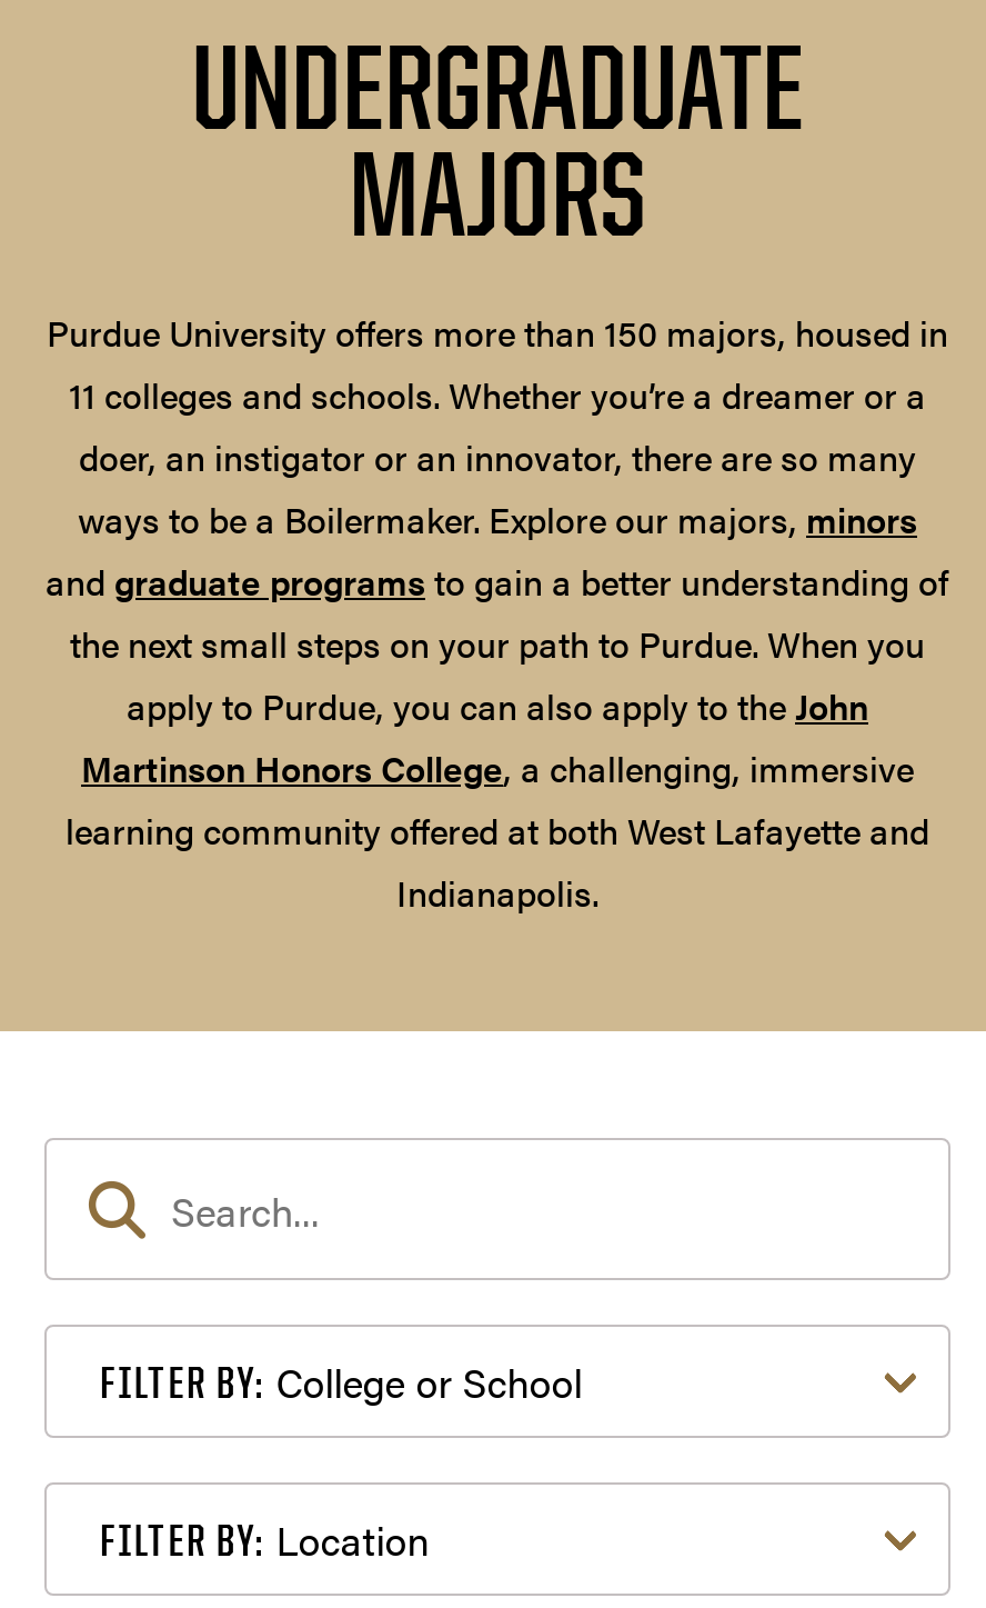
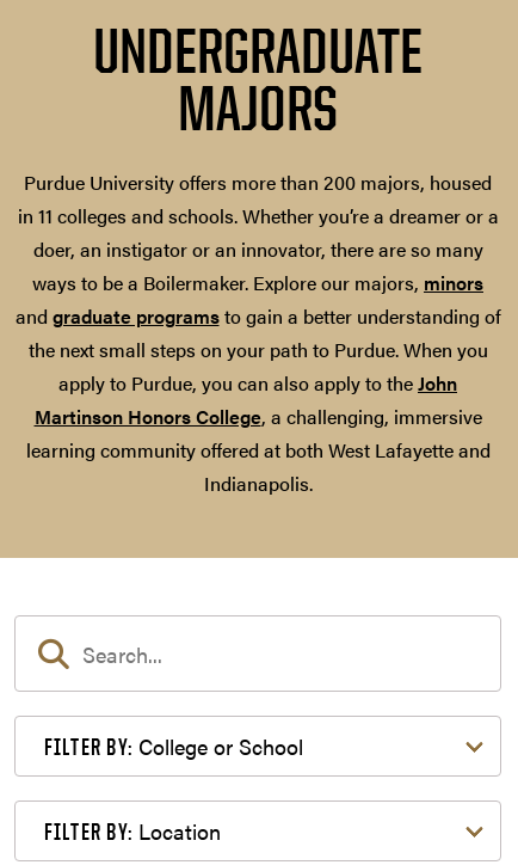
- Purdue University offers more than 150 majors, housed in
- 11 colleges and schools. Whether you’re a dreamer or a
+ Purdue University offers more than 200 majors, housed
+ in 11 colleges and schools. Whether you’re a dreamer or a
